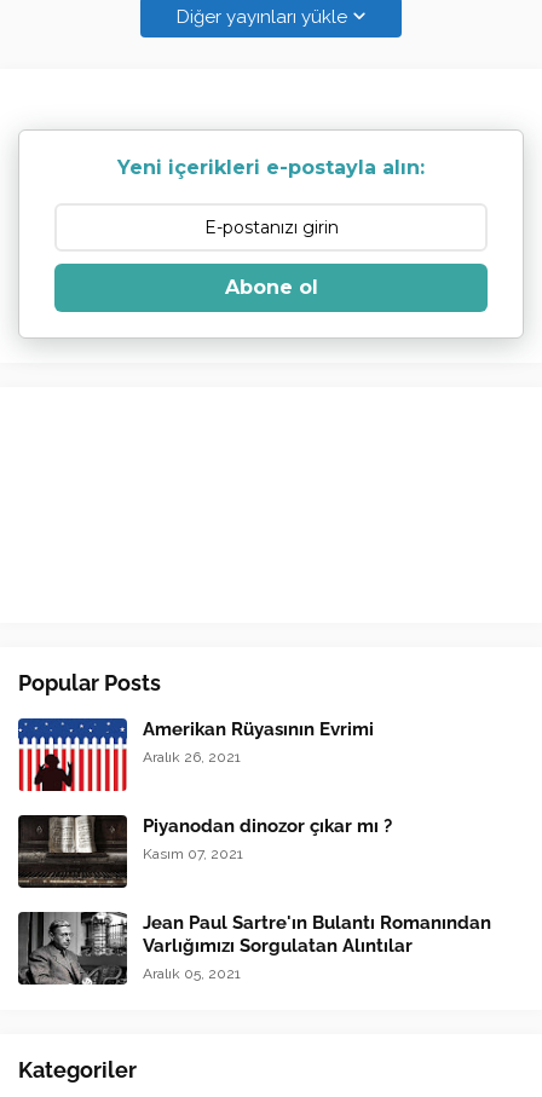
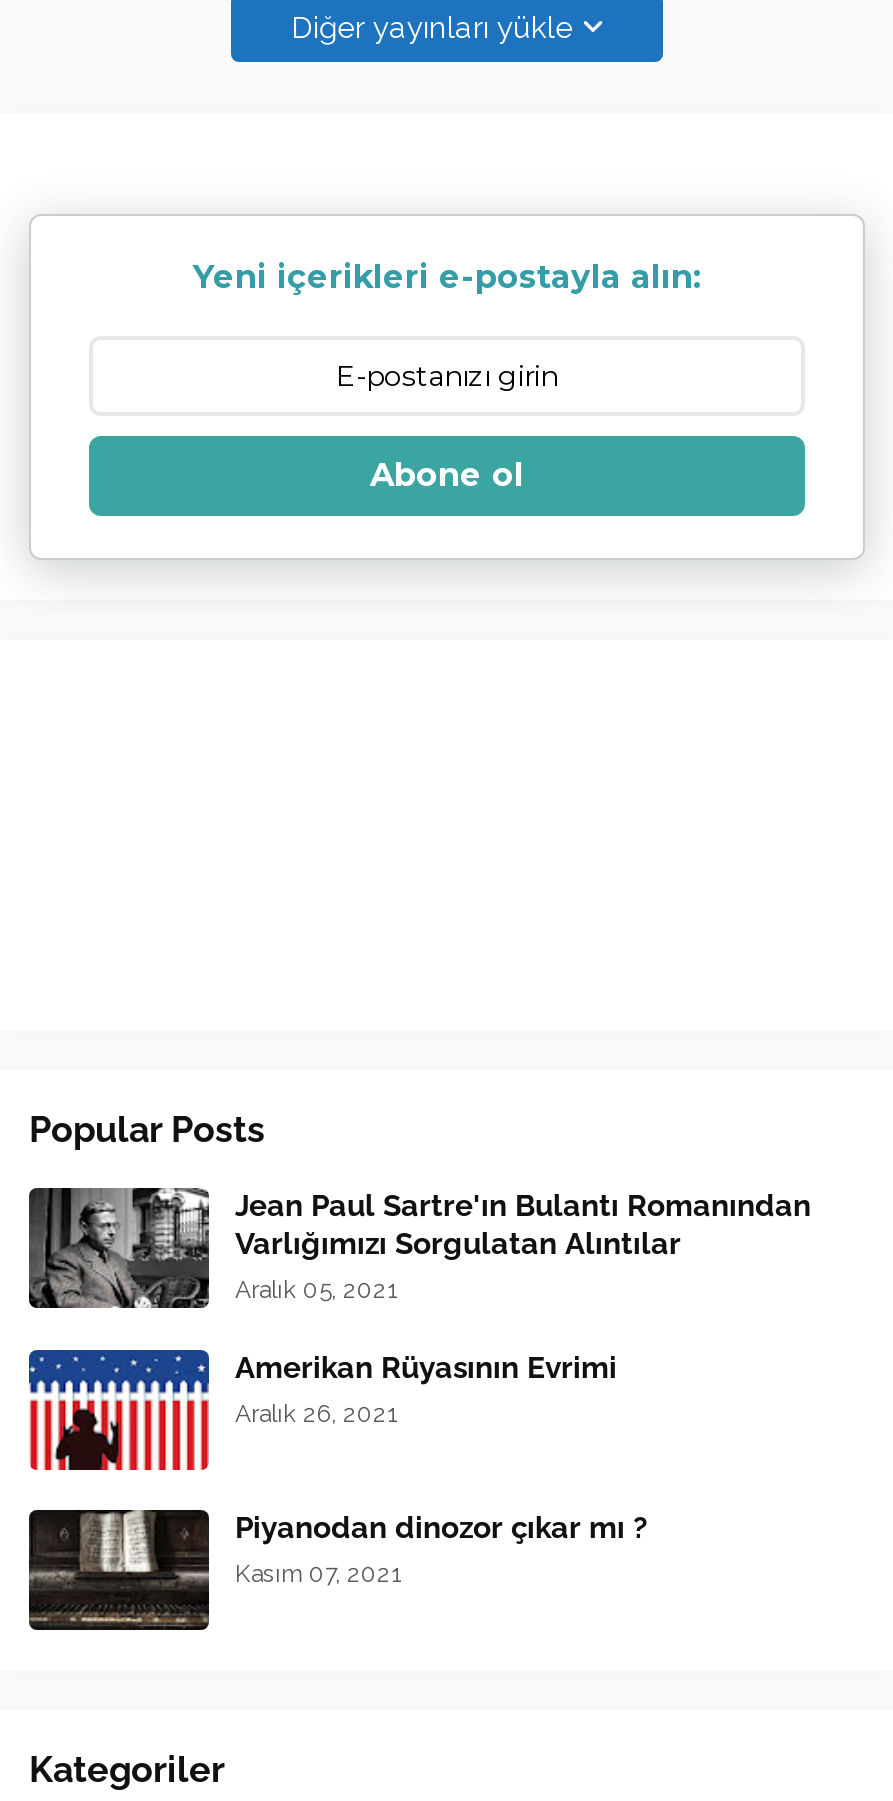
moved down: [image] | Amerikan Rüyasının Evrimi | Aralık 26, 2021 | Piyanodan dinozor çıkar mı ? | Kasım 07, 2021

moved up: [image] | Jean Paul Sartre'ın Bulantı Romanından | Varlığımızı Sorgulatan Alıntılar | Aralık 05, 2021
